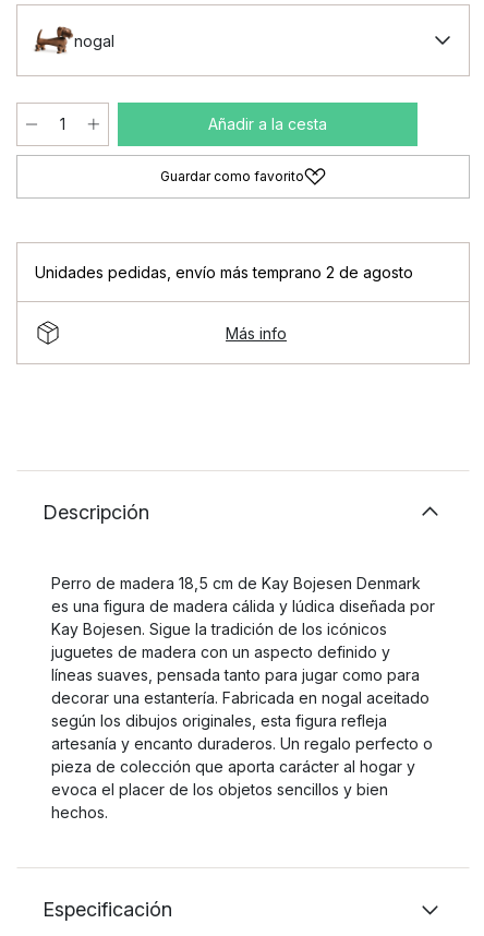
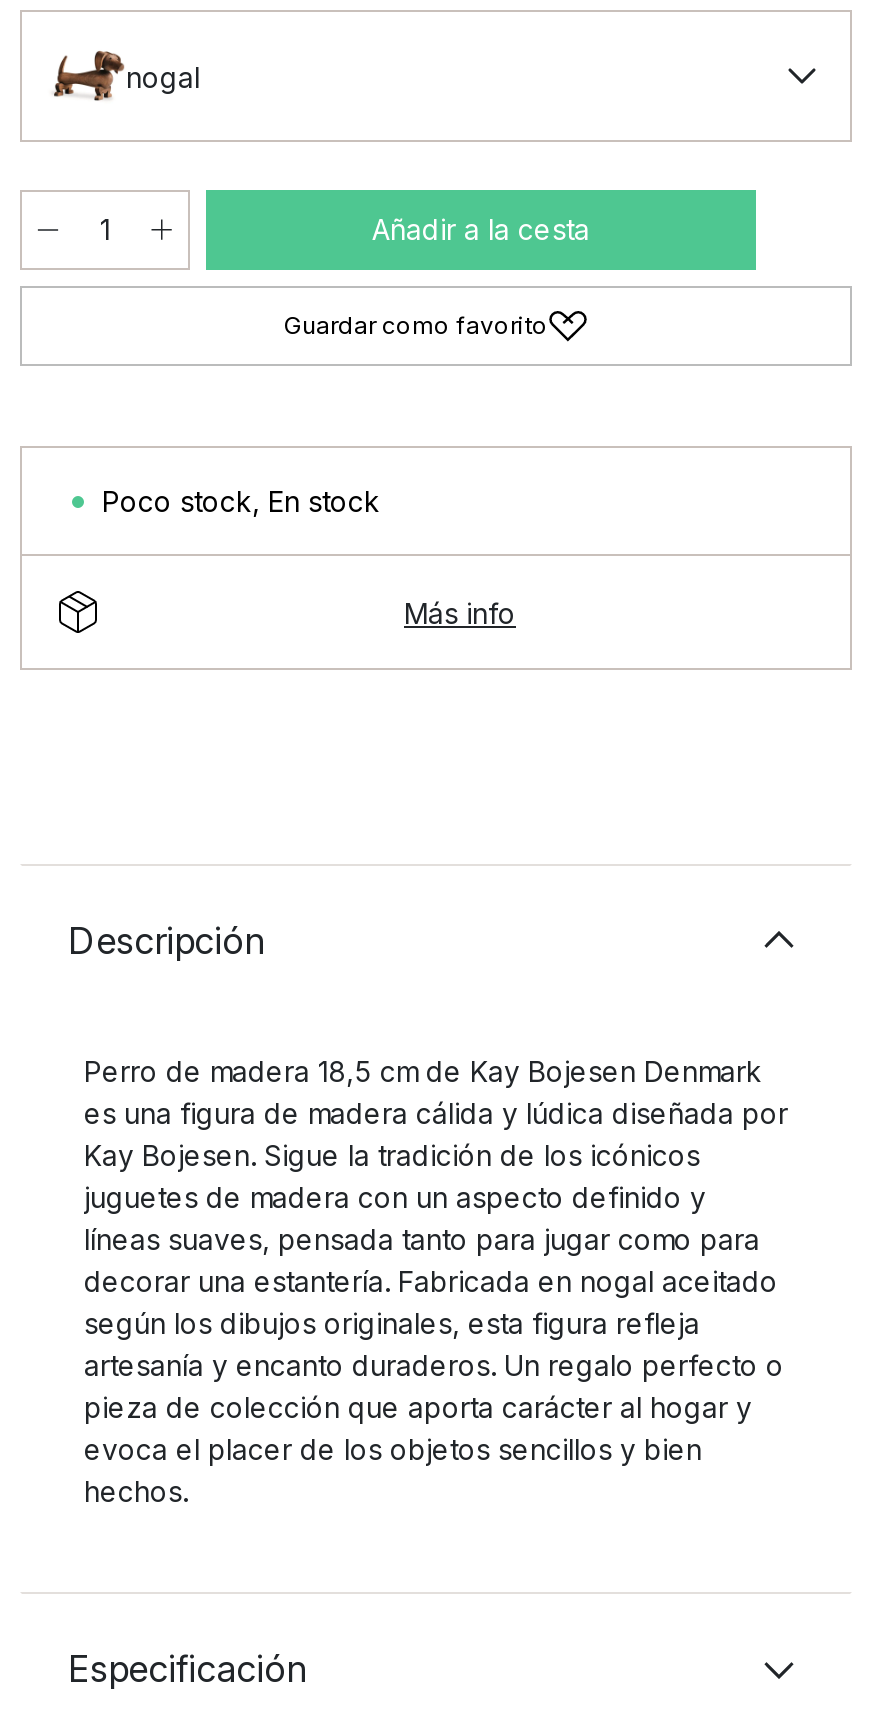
- Unidades pedidas, envío más temprano 2 de agosto
+ Poco stock, En stock
